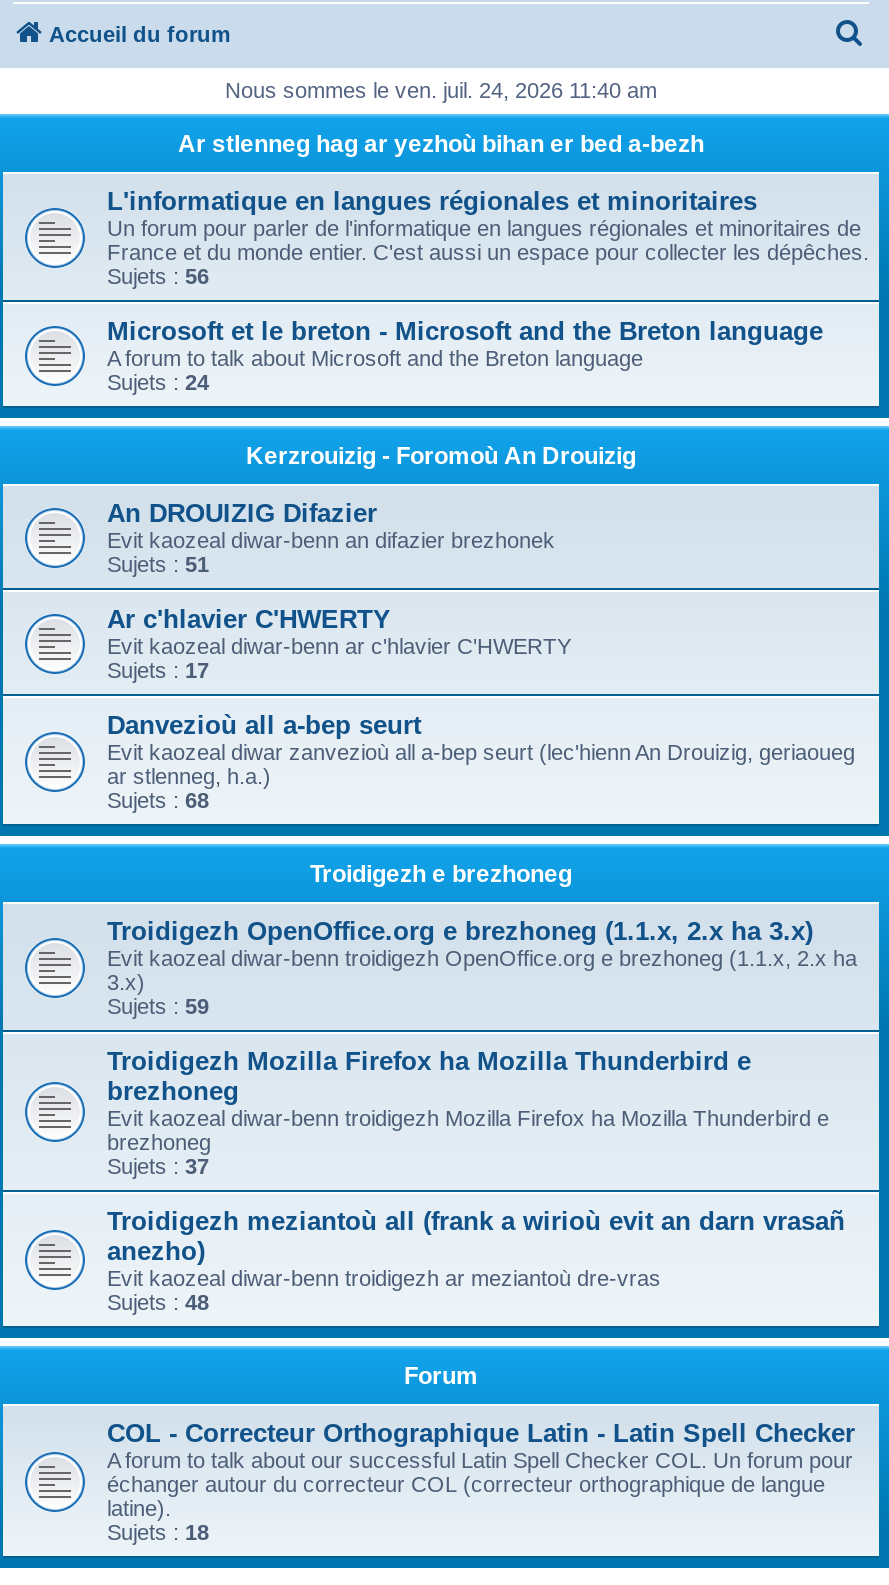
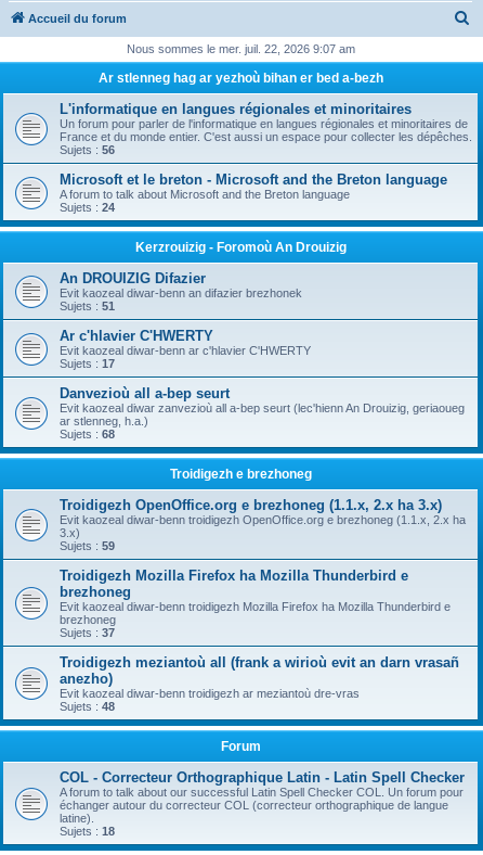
- Nous sommes le ven. juil. 24, 2026 11:40 am
+ Nous sommes le mer. juil. 22, 2026 9:07 am
